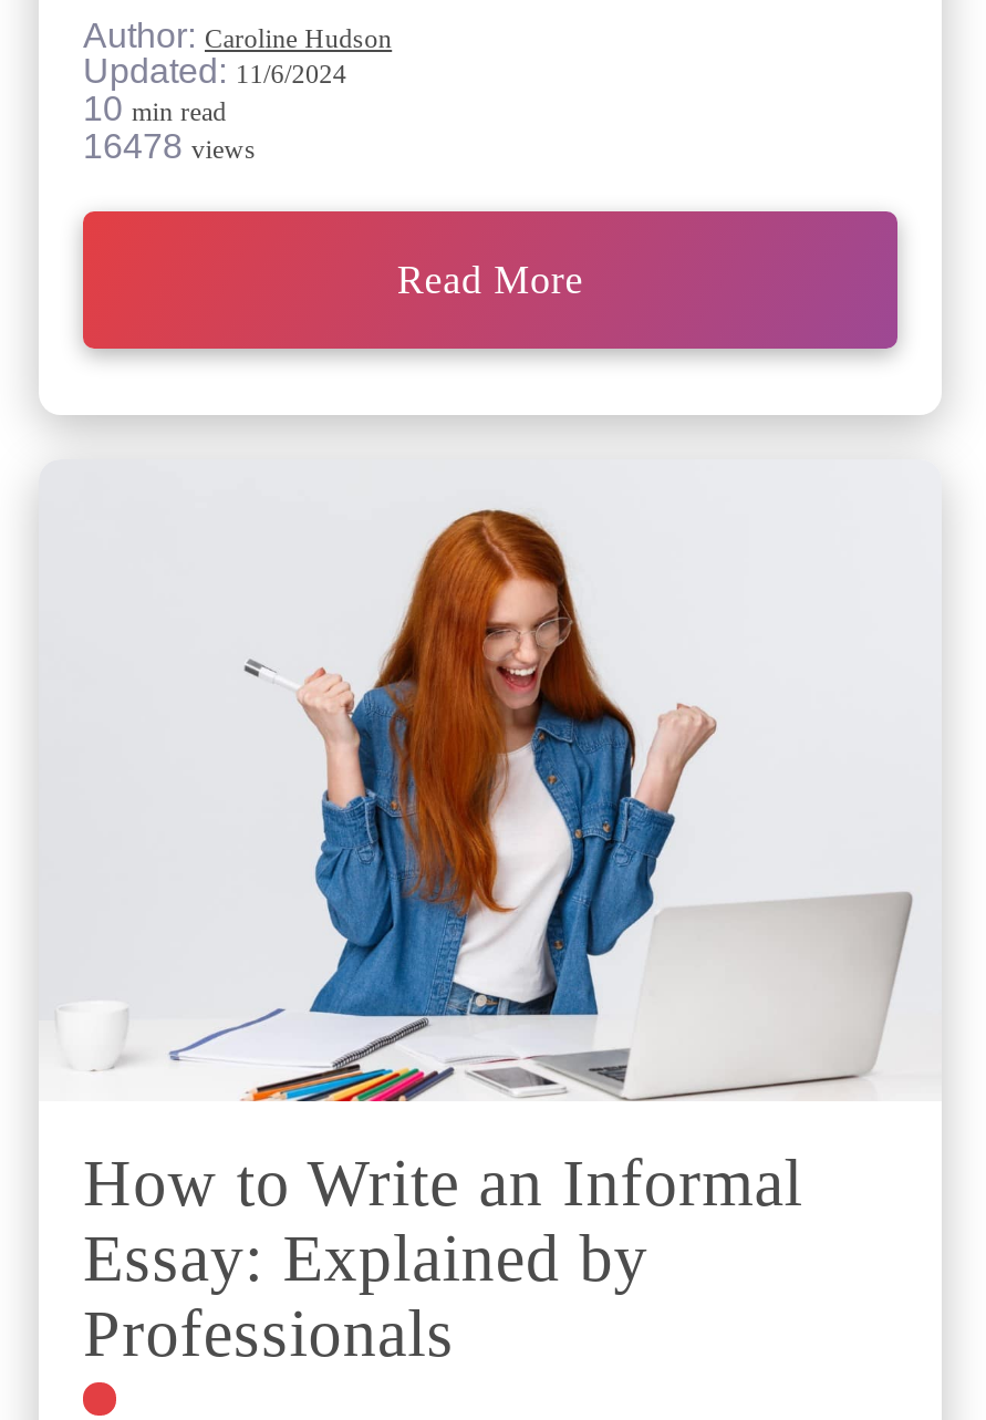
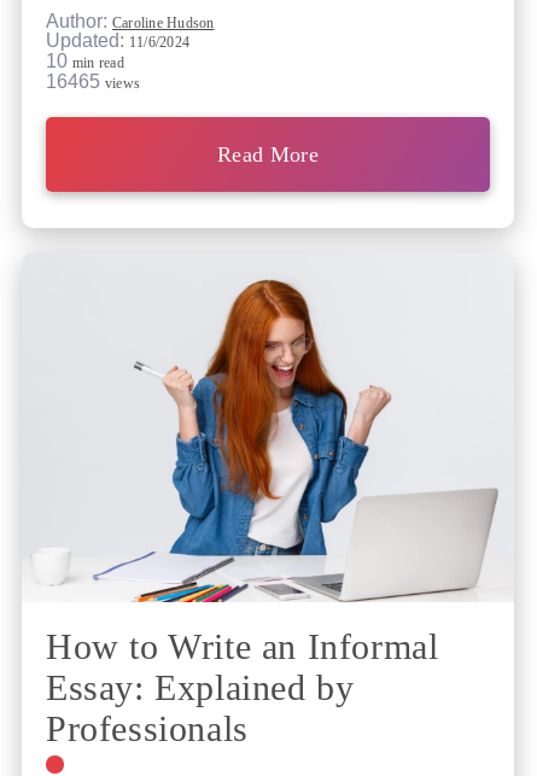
- 16478 views
+ 16465 views
